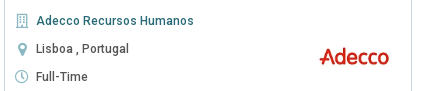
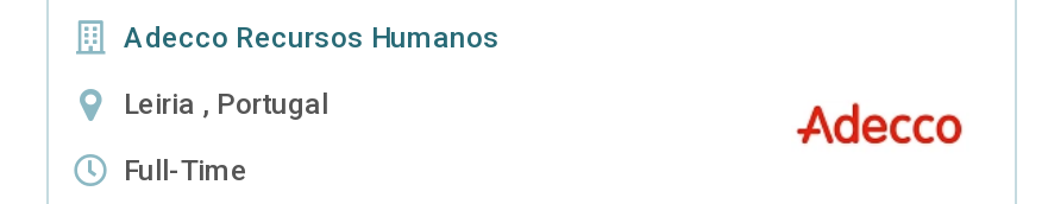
- Lisboa , Portugal
+ Leiria , Portugal
